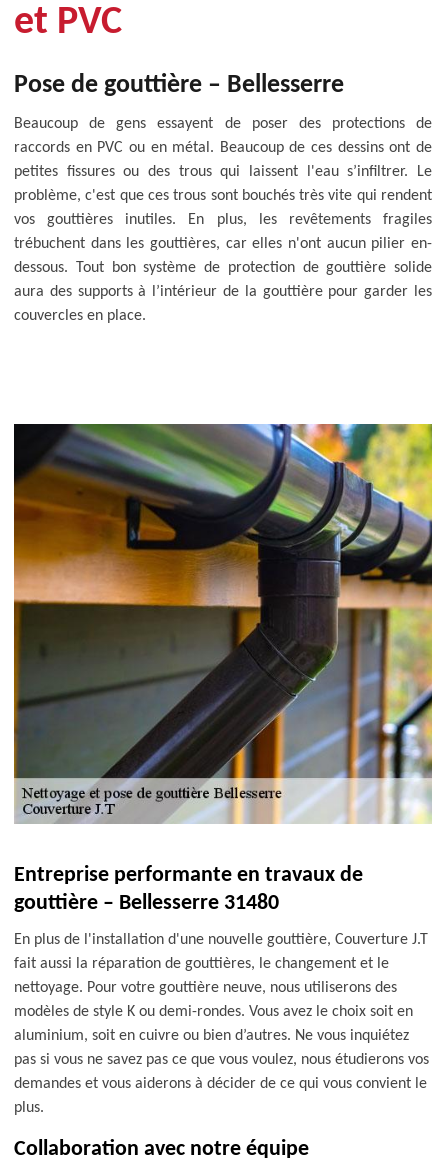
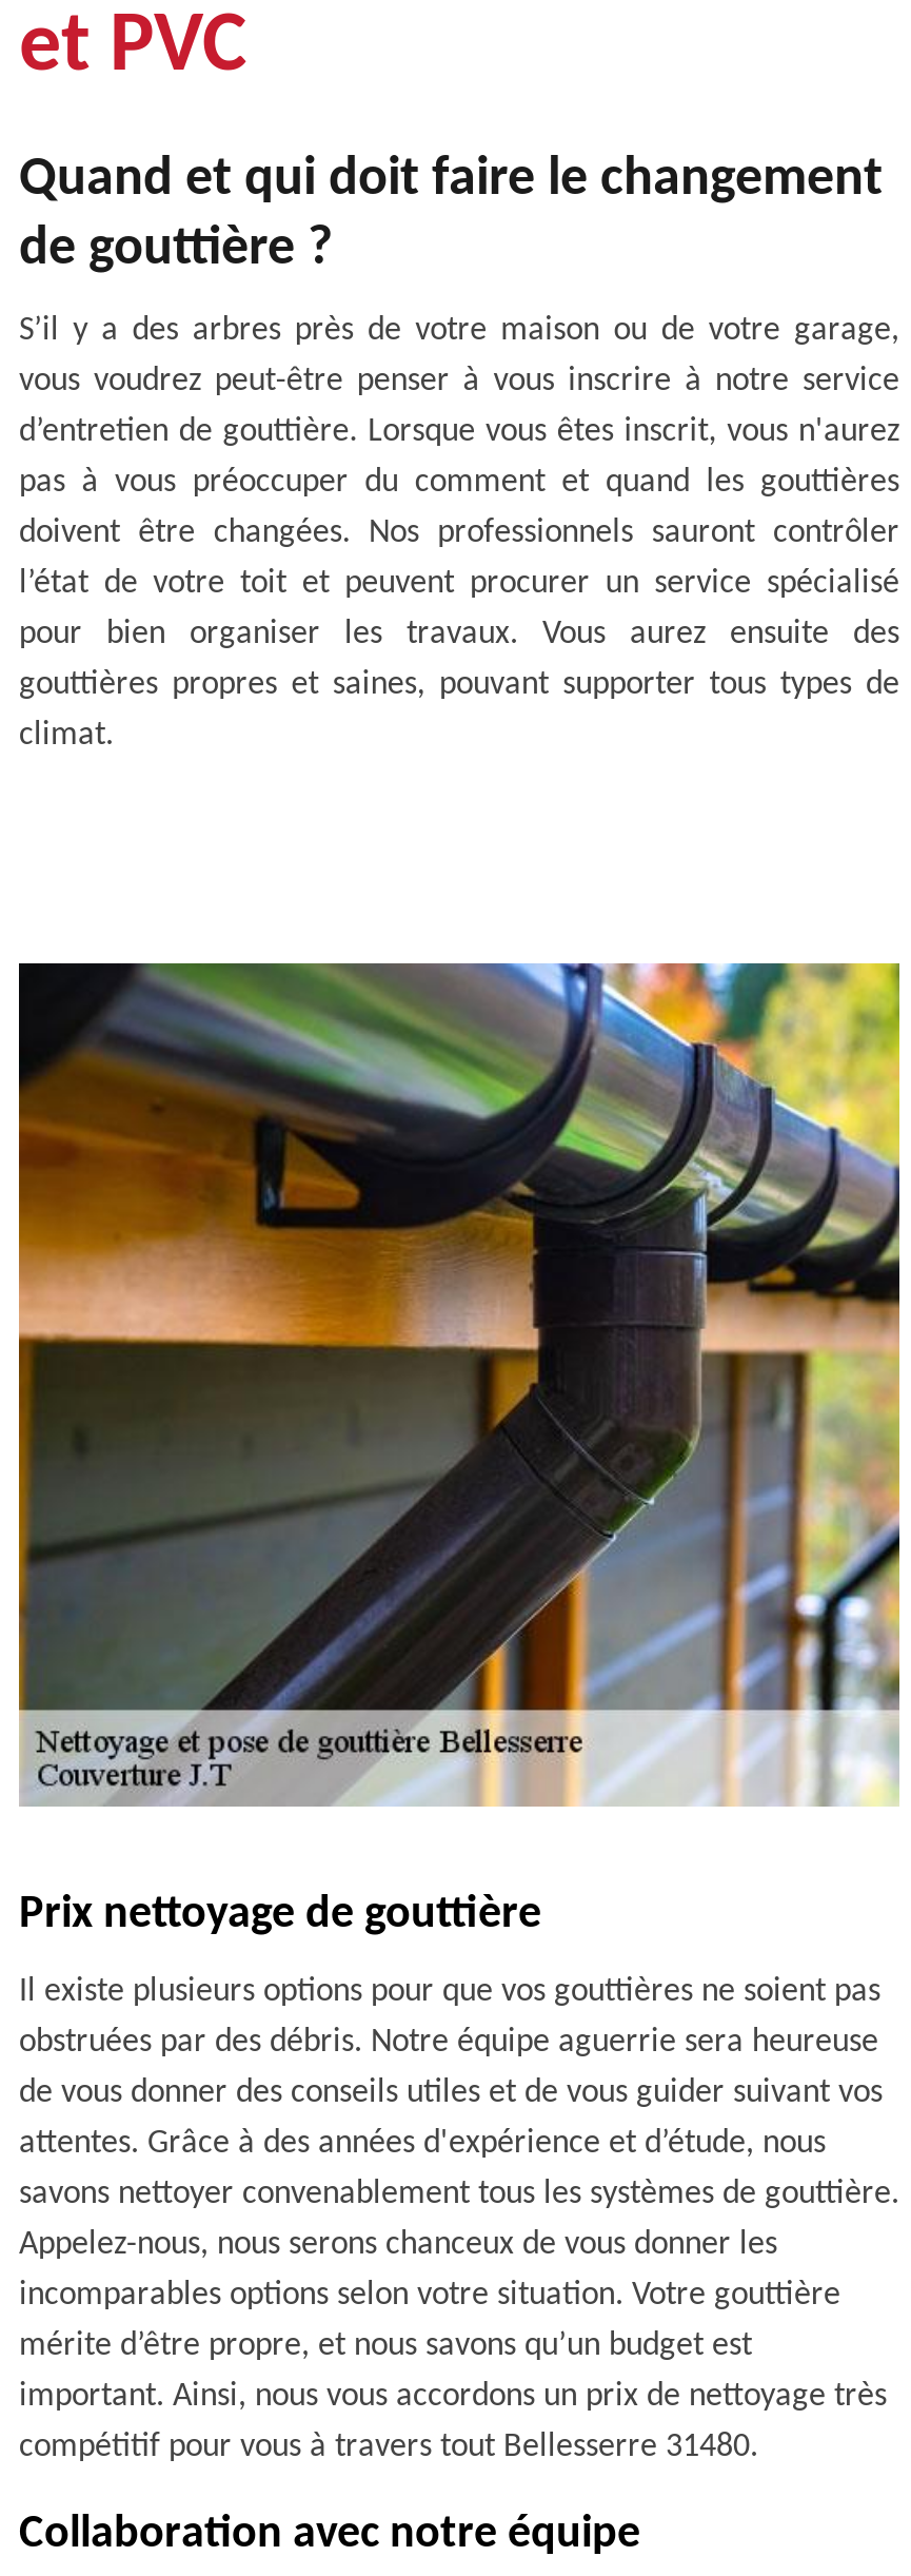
- Pose de gouttière – Bellesserre
- Beaucoup de gens essayent de poser des protections de
- raccords en PVC ou en métal. Beaucoup de ces dessins ont de
- petites fissures ou des trous qui laissent l'eau s’infiltrer. Le
- problème, c'est que ces trous sont bouchés très vite qui rendent
- vos gouttières inutiles. En plus, les revêtements fragiles
- trébuchent dans les gouttières, car elles n'ont aucun pilier en-
- dessous. Tout bon système de protection de gouttière solide
- aura des supports à l’intérieur de la gouttière pour garder les
- couvercles en place.
+ Quand et qui doit faire le changement
+ de gouttière ?
+ S’il y a des arbres près de votre maison ou de votre garage,
+ vous voudrez peut-être penser à vous inscrire à notre service
+ d’entretien de gouttière. Lorsque vous êtes inscrit, vous n'aurez
+ pas à vous préoccuper du comment et quand les gouttières
+ doivent être changées. Nos professionnels sauront contrôler
+ l’état de votre toit et peuvent procurer un service spécialisé
+ pour bien organiser les travaux. Vous aurez ensuite des
+ gouttières propres et saines, pouvant supporter tous types de
+ climat.

moved down: [image]

- Entreprise performante en travaux de
- gouttière – Bellesserre 31480
- En plus de l'installation d'une nouvelle gouttière, Couverture J.T
- fait aussi la réparation de gouttières, le changement et le
- nettoyage. Pour votre gouttière neuve, nous utiliserons des
- modèles de style K ou demi-rondes. Vous avez le choix soit en
- aluminium, soit en cuivre ou bien d’autres. Ne vous inquiétez
- pas si vous ne savez pas ce que vous voulez, nous étudierons vos
- demandes et vous aiderons à décider de ce qui vous convient le
- plus.
+ Prix nettoyage de gouttière
+ Il existe plusieurs options pour que vos gouttières ne soient pas
+ obstruées par des débris. Notre équipe aguerrie sera heureuse
+ de vous donner des conseils utiles et de vous guider suivant vos
+ attentes. Grâce à des années d'expérience et d’étude, nous
+ savons nettoyer convenablement tous les systèmes de gouttière.
+ Appelez-nous, nous serons chanceux de vous donner les
+ incomparables options selon votre situation. Votre gouttière
+ mérite d’être propre, et nous savons qu’un budget est
+ important. Ainsi, nous vous accordons un prix de nettoyage très
+ compétitif pour vous à travers tout Bellesserre 31480.
